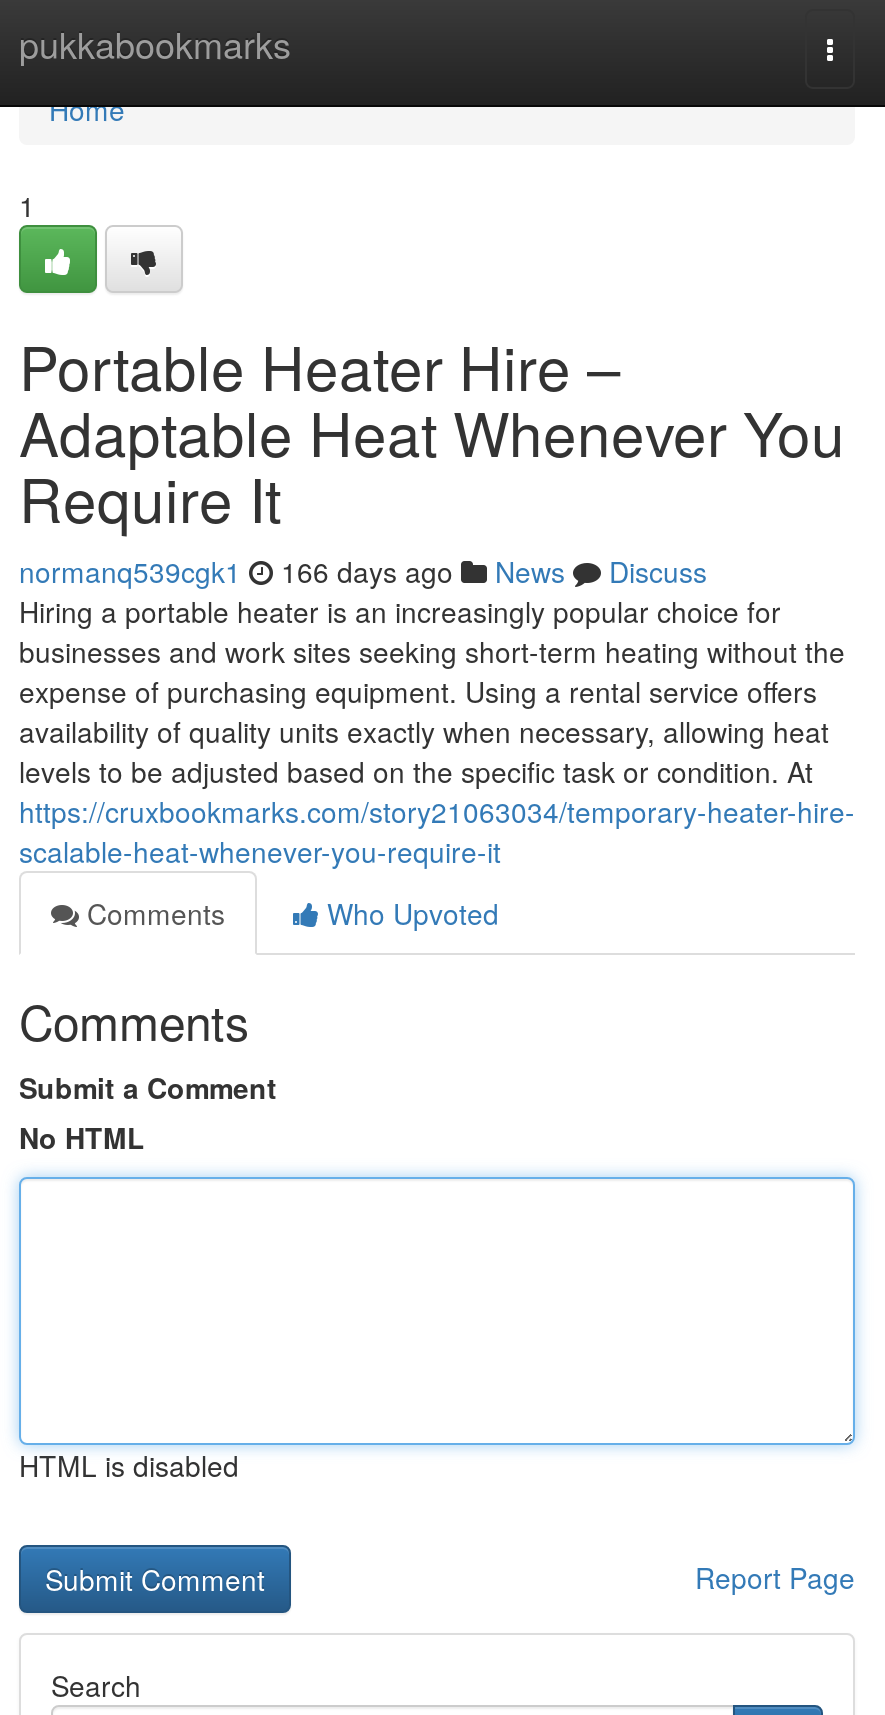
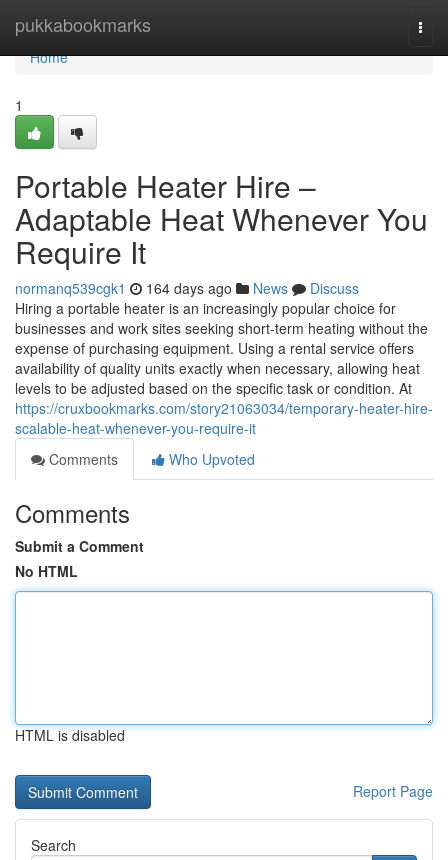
- normanq539cgk1 166 days ago News Discuss
+ normanq539cgk1 164 days ago News Discuss
